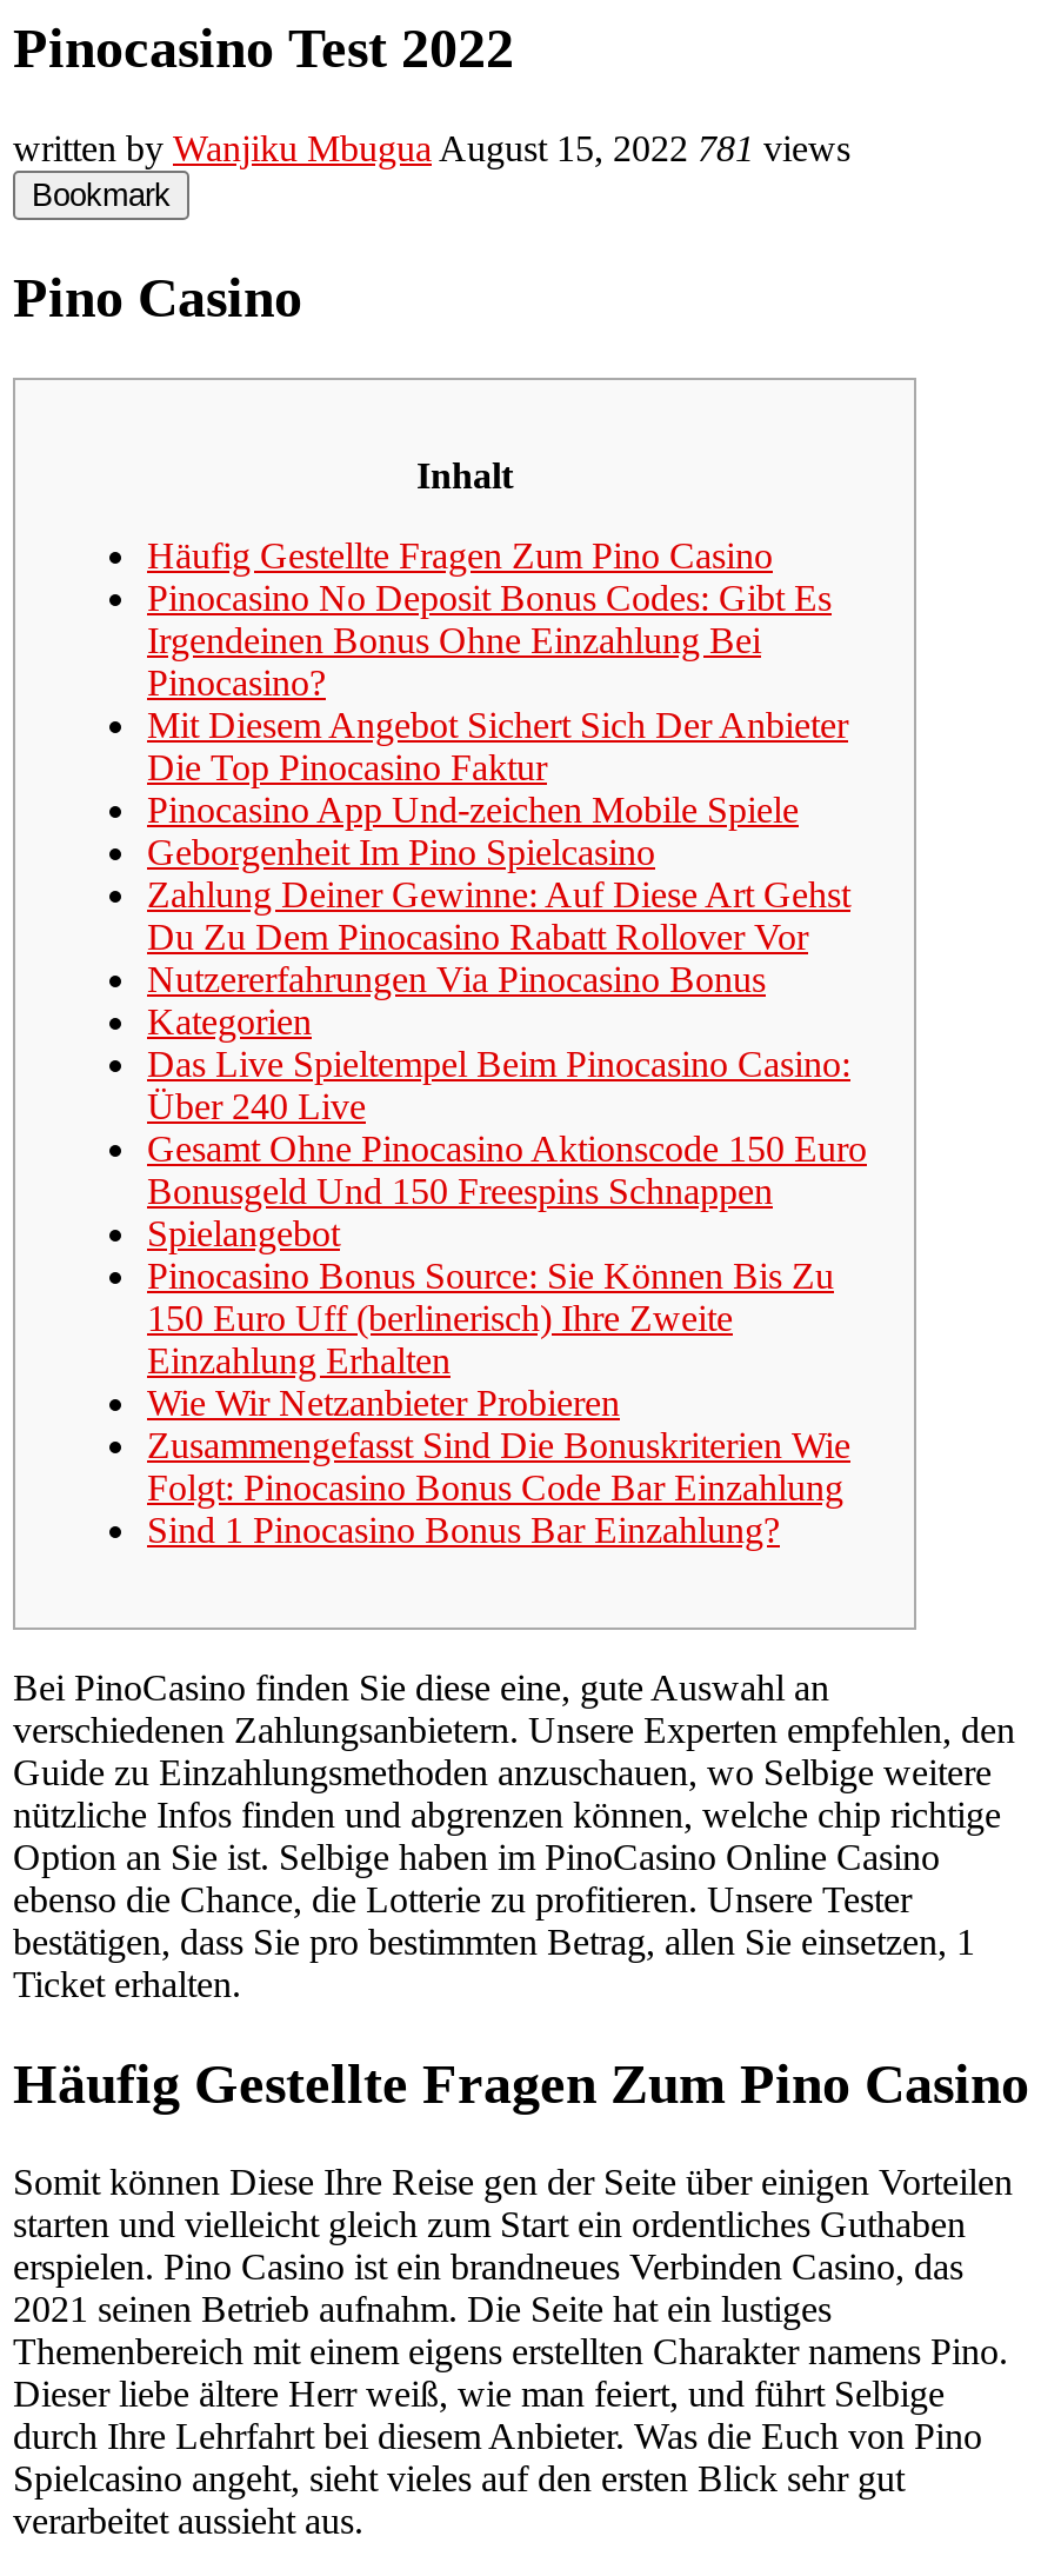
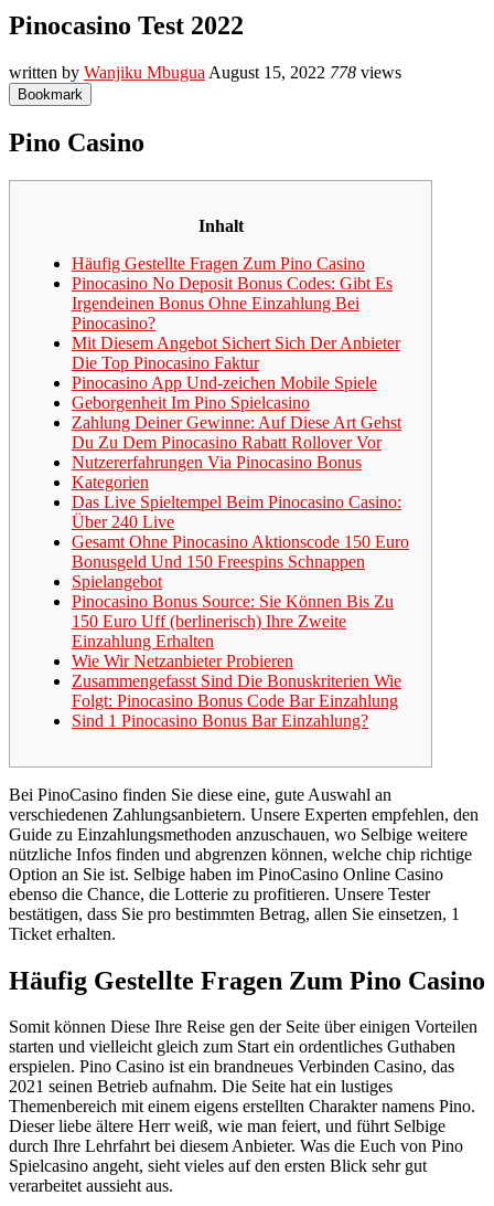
- written by Wanjiku Mbugua August 15, 2022 781 views
+ written by Wanjiku Mbugua August 15, 2022 778 views
